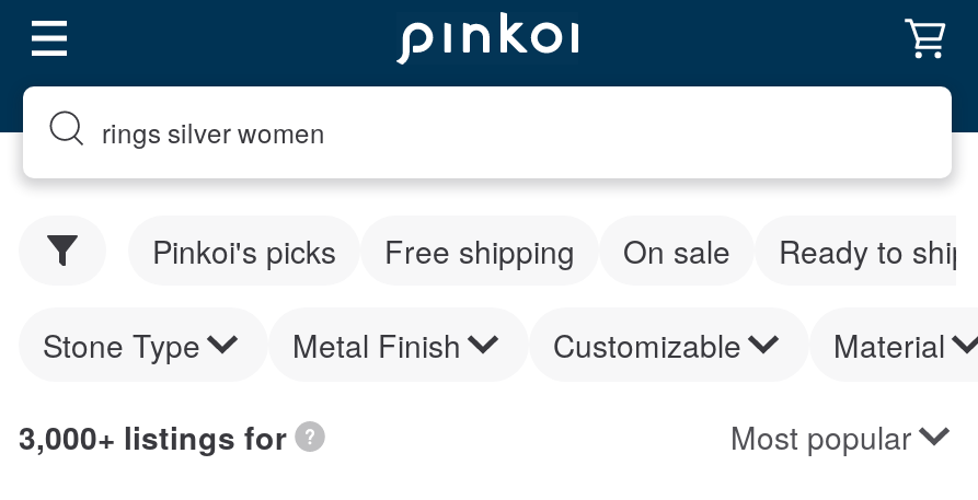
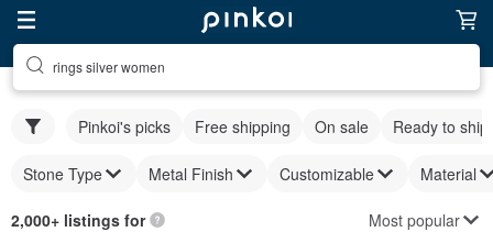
- 3,000+ listings for
+ 2,000+ listings for
